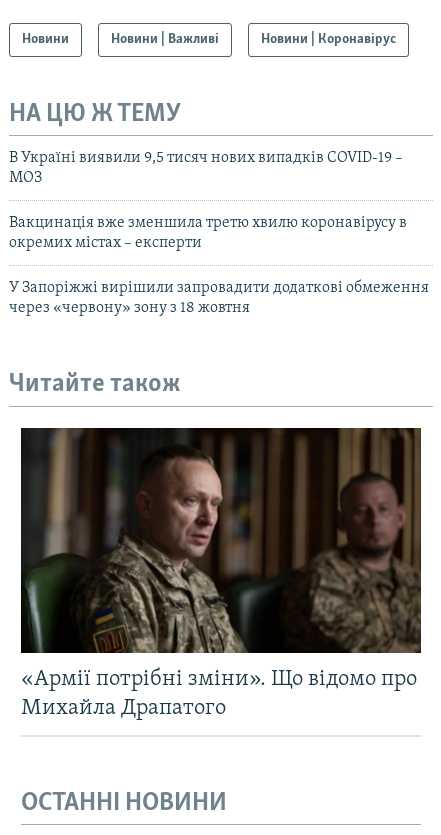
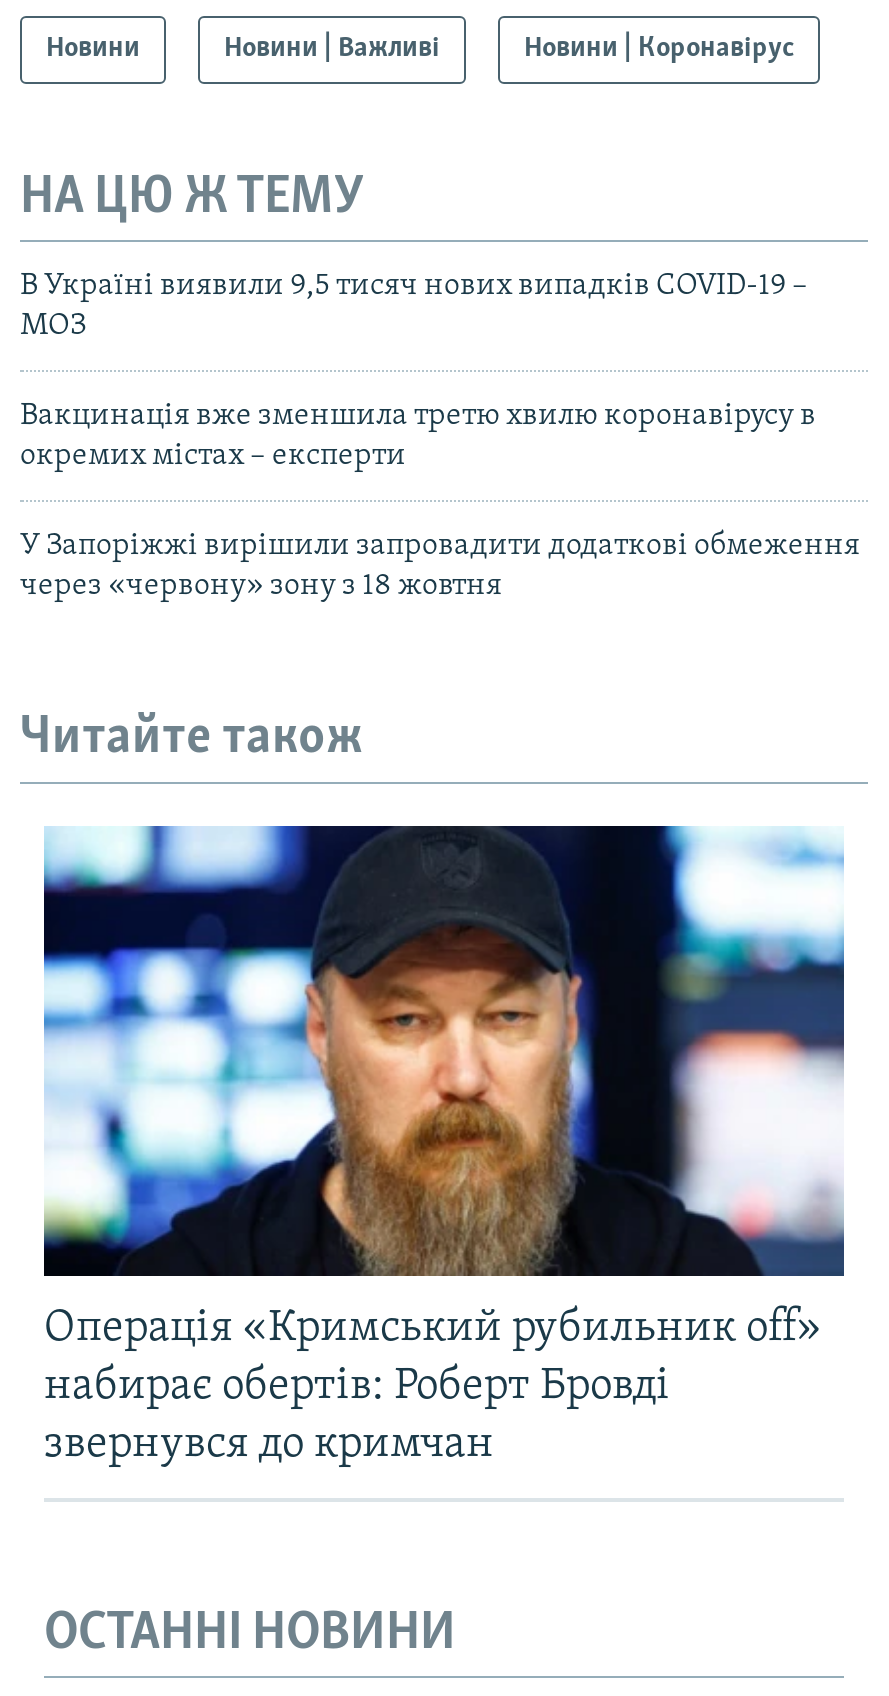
- [image]
- «Армії потрібні зміни». Що відомо про
- Михайла Драпатого
+ [image]
+ Операція «Кримський рубильник off»
+ набирає обертів: Роберт Бровді
+ звернувся до кримчан
